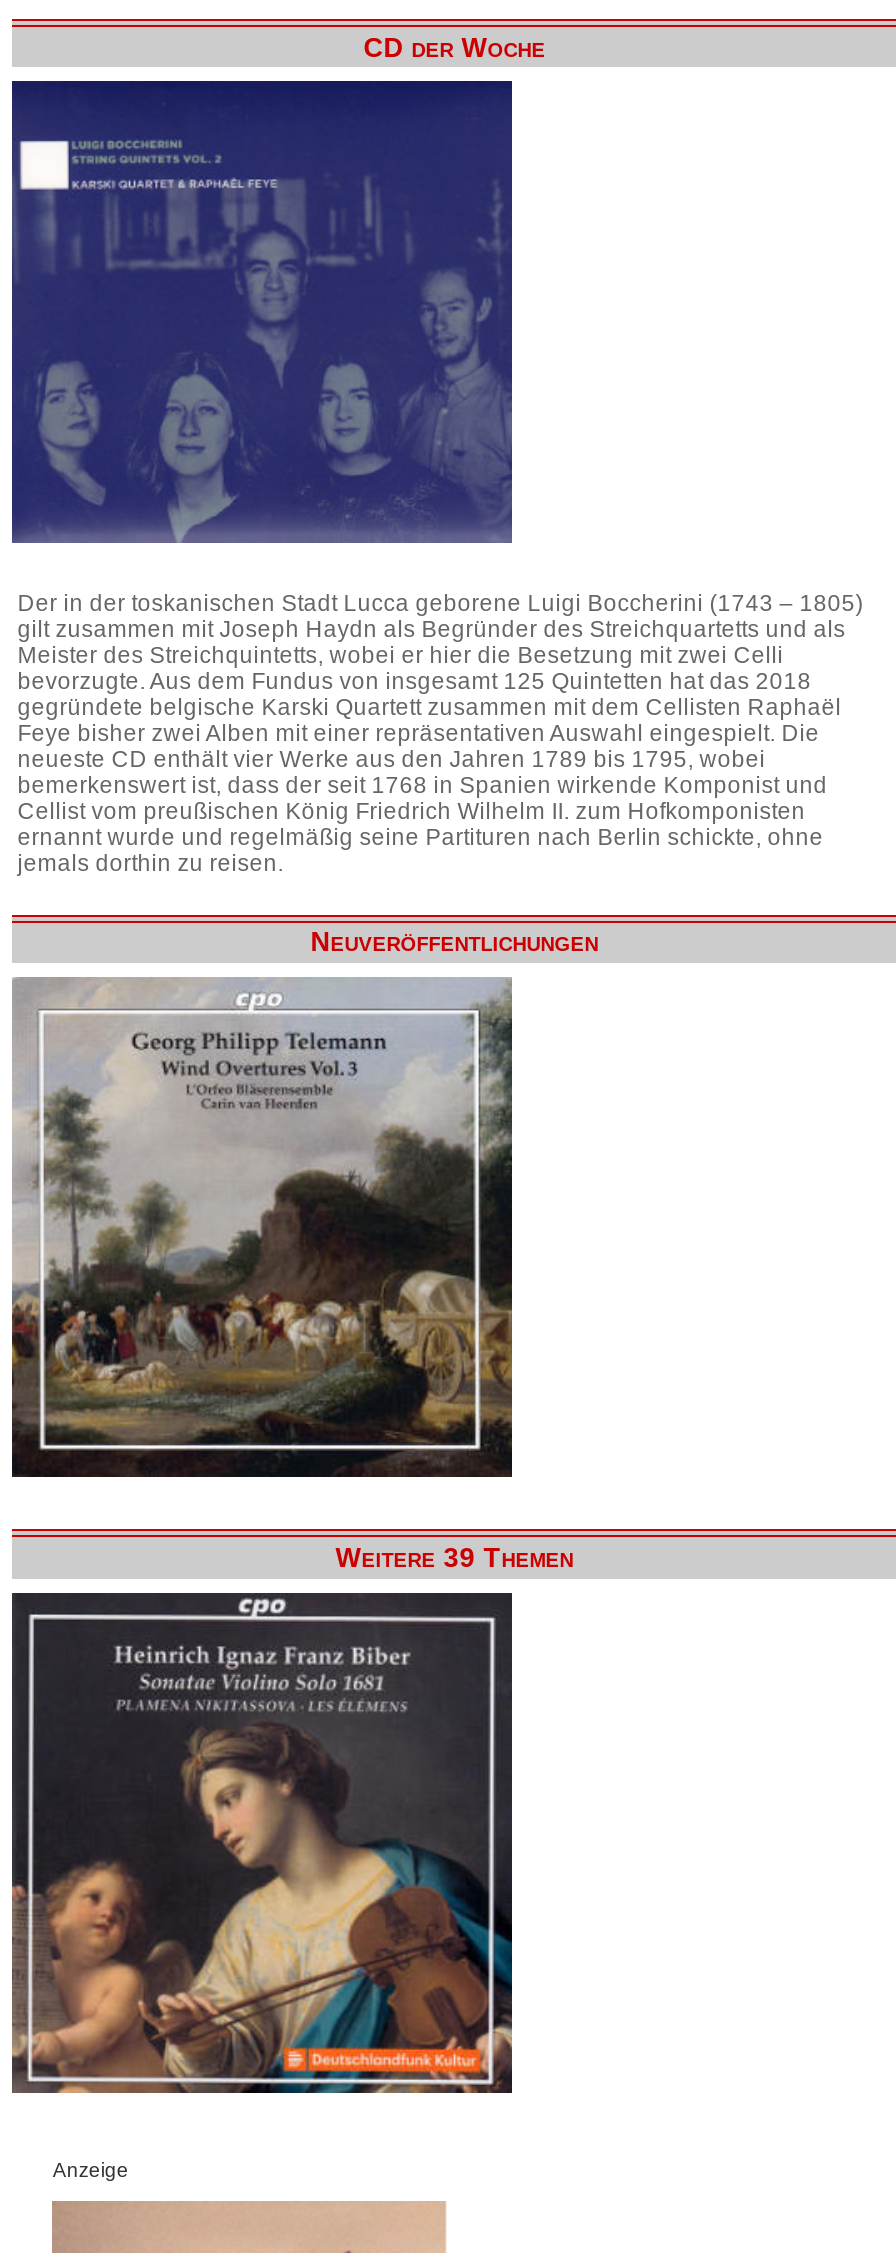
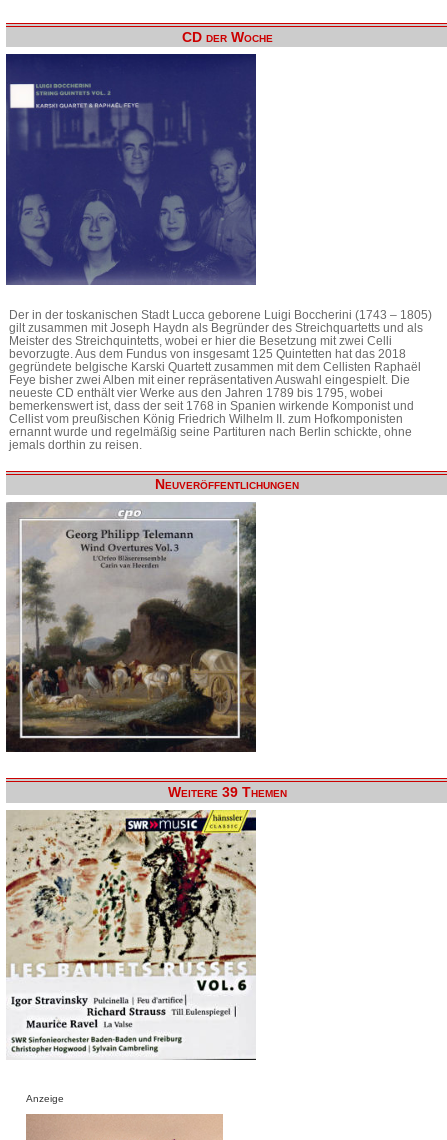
- [image]
+ [image]
